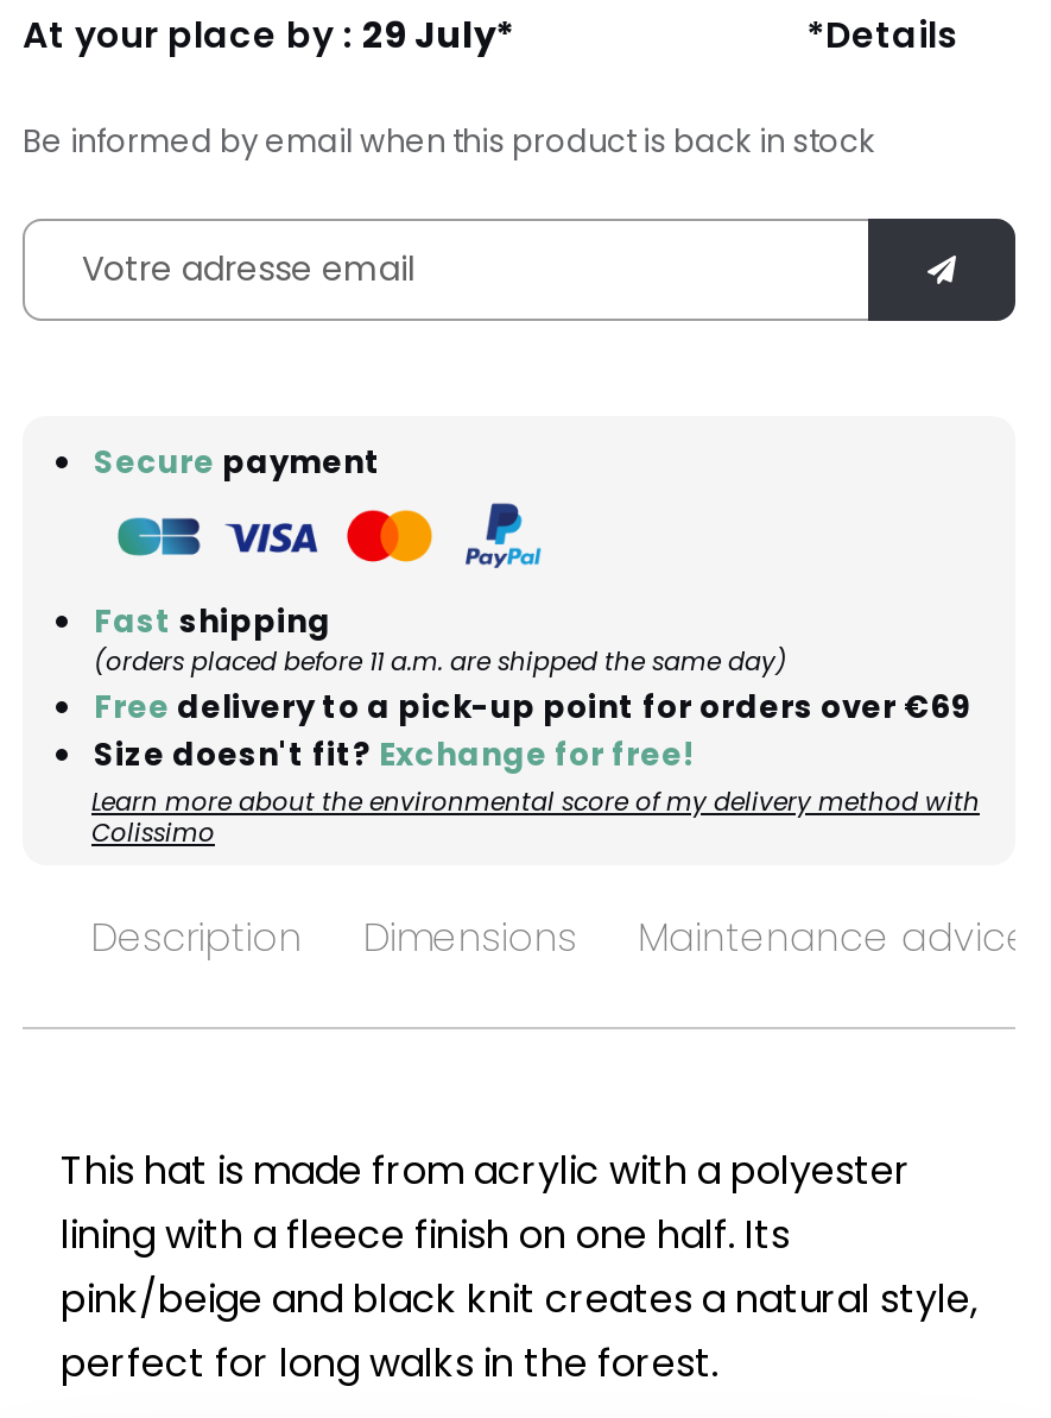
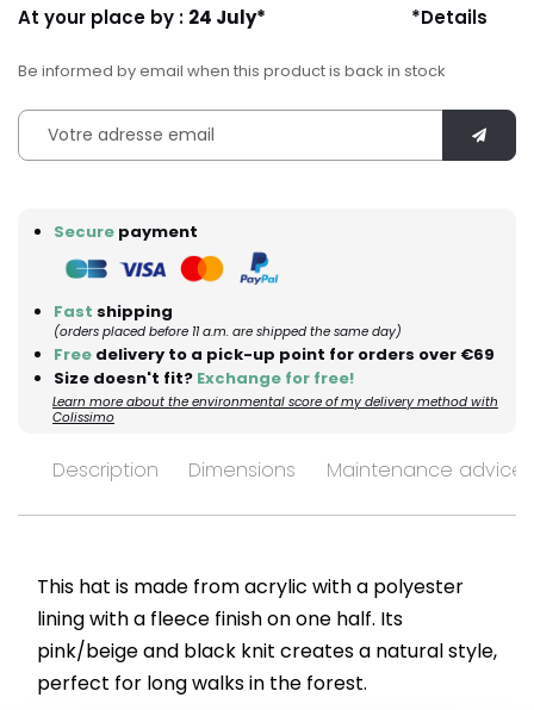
- At your place by : 29 July*
+ At your place by : 24 July*
